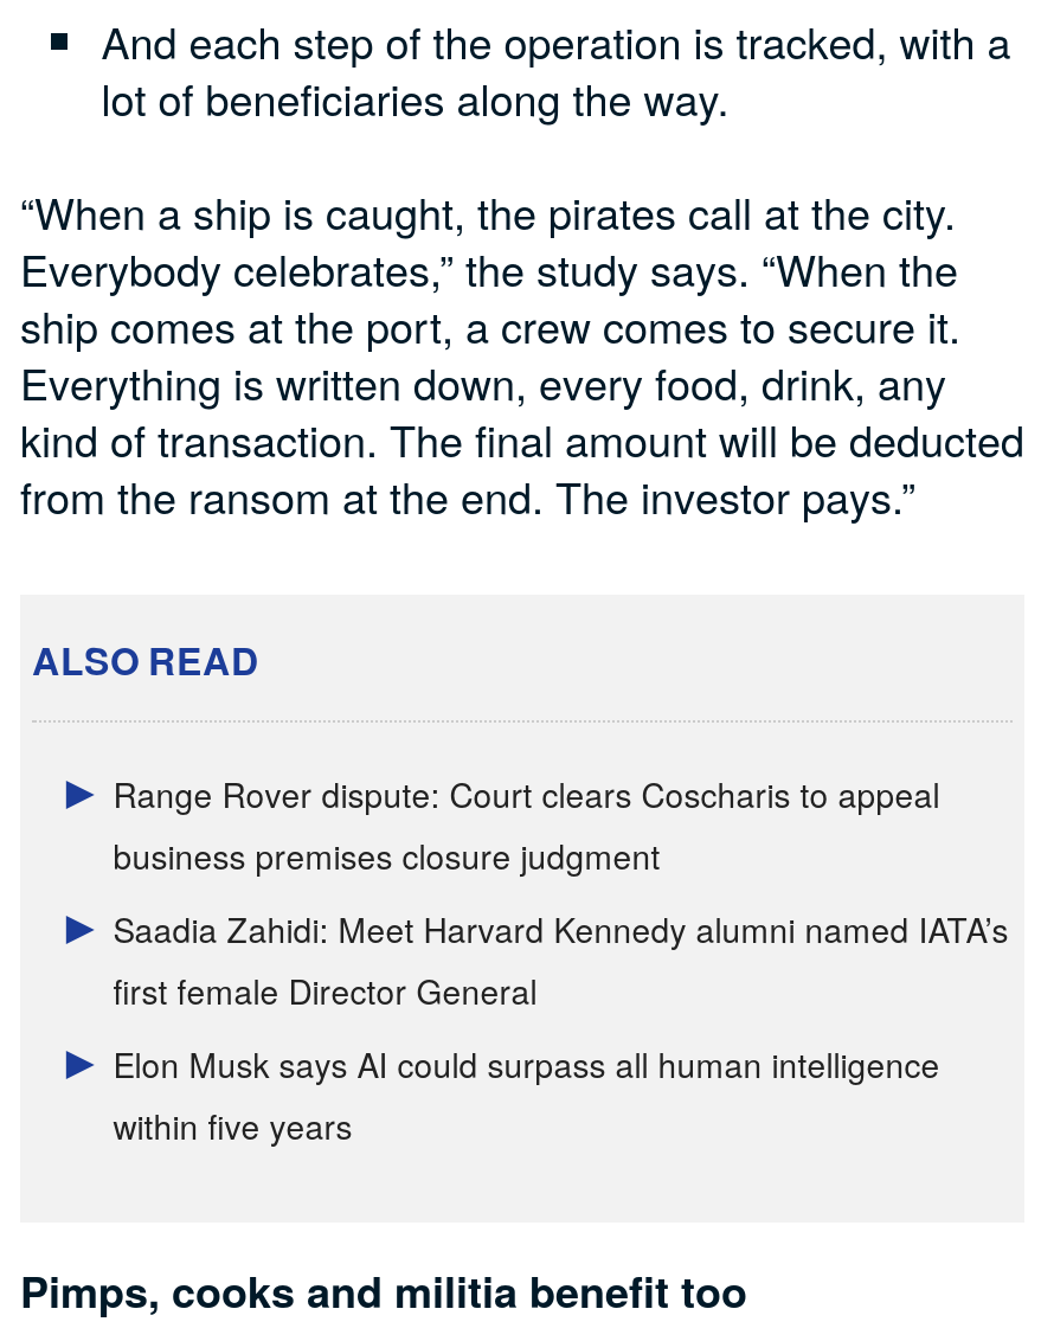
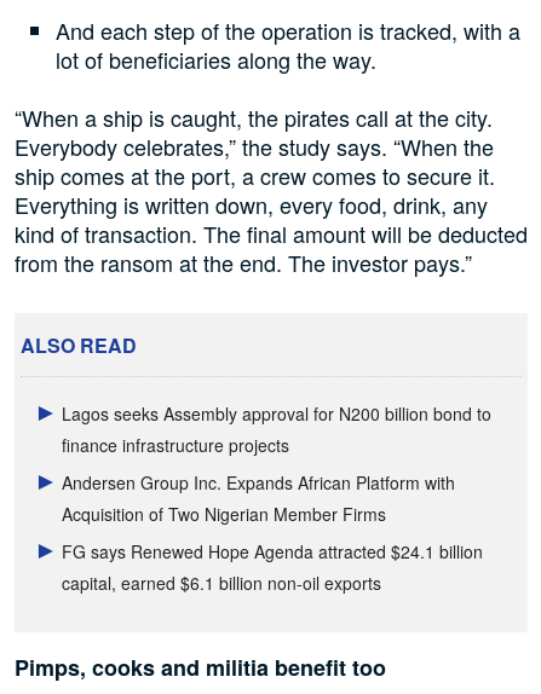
- Range Rover dispute: Court clears Coscharis to appeal
- business premises closure judgment
+ Lagos seeks Assembly approval for N200 billion bond to
+ finance infrastructure projects

- Saadia Zahidi: Meet Harvard Kennedy alumni named IATA’s
- first female Director General
+ Andersen Group Inc. Expands African Platform with
+ Acquisition of Two Nigerian Member Firms

- Elon Musk says AI could surpass all human intelligence
- within five years
+ FG says Renewed Hope Agenda attracted $24.1 billion
+ capital, earned $6.1 billion non-oil exports
